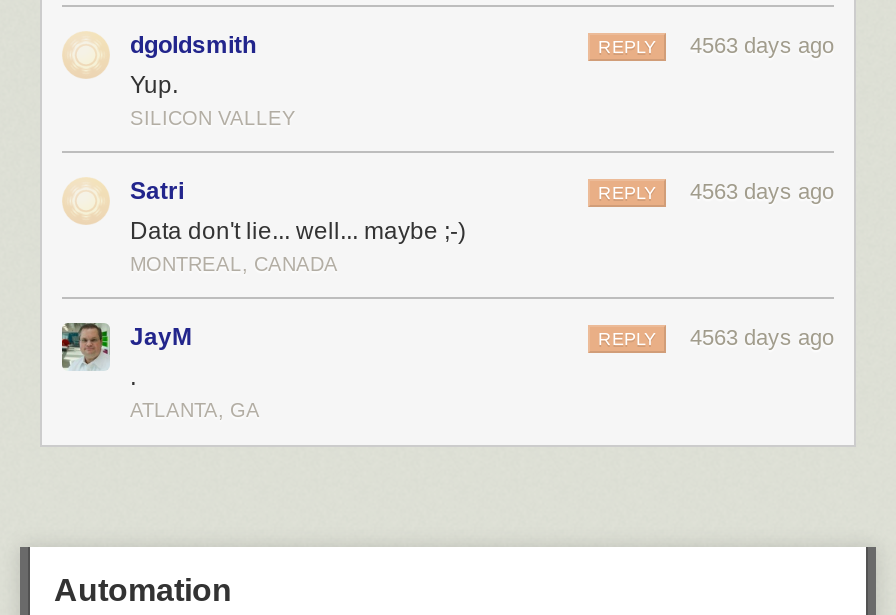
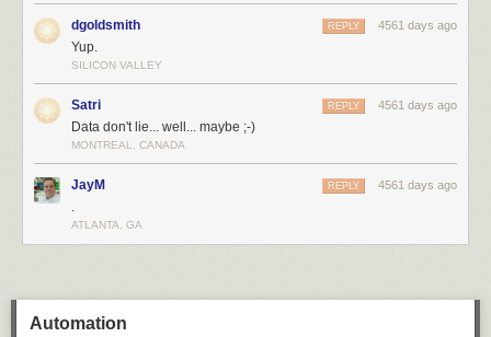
- REPLY 4563 days ago
+ REPLY 4561 days ago

- REPLY 4563 days ago
+ REPLY 4561 days ago

- REPLY 4563 days ago
+ REPLY 4561 days ago
